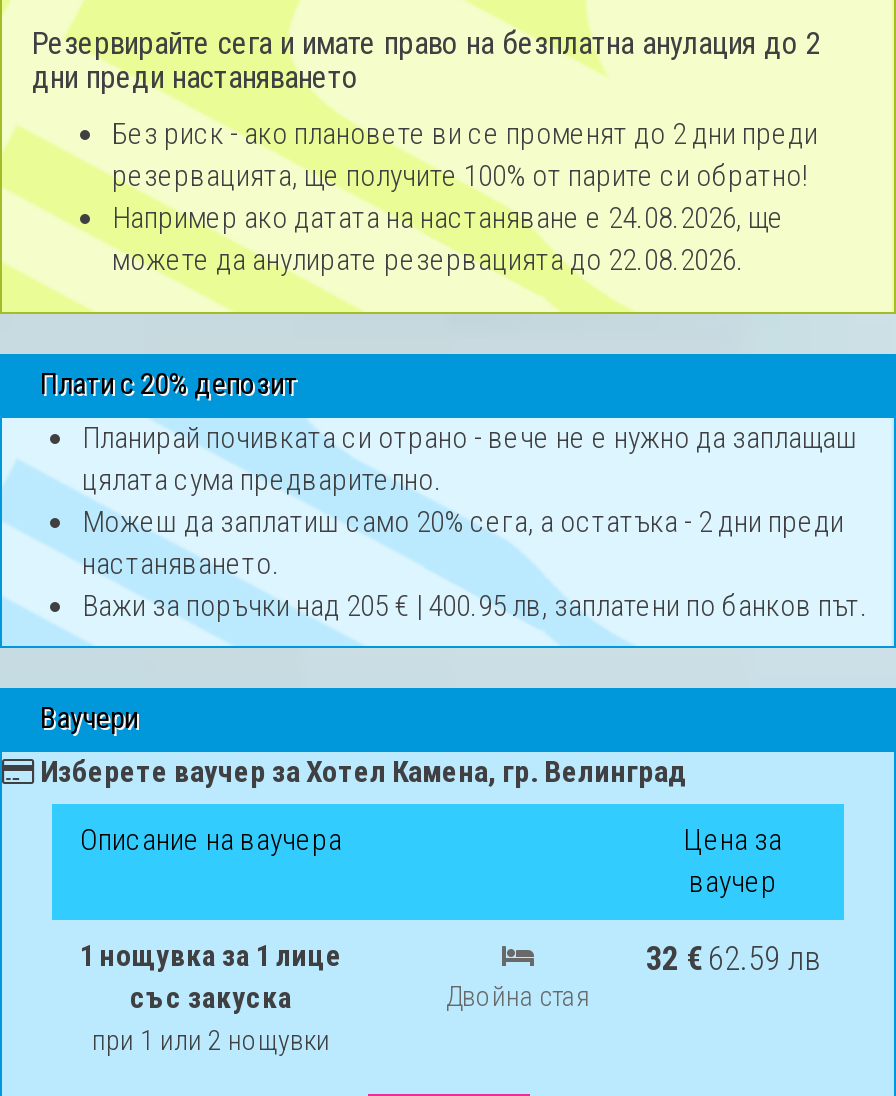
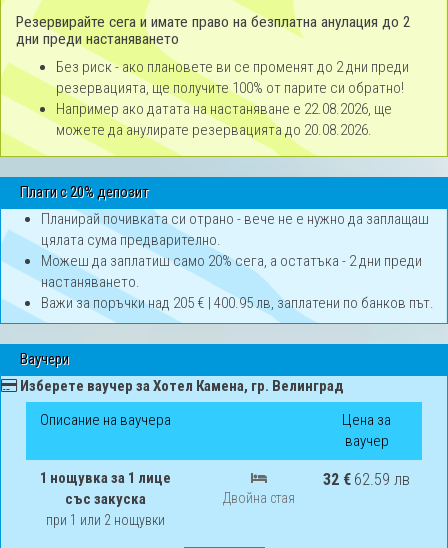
- Например ако датата на настаняване е 24.08.2026, ще
+ Например ако датата на настаняване е 22.08.2026, ще

- можете да анулирате резервацията до 22.08.2026.
+ можете да анулирате резервацията до 20.08.2026.
